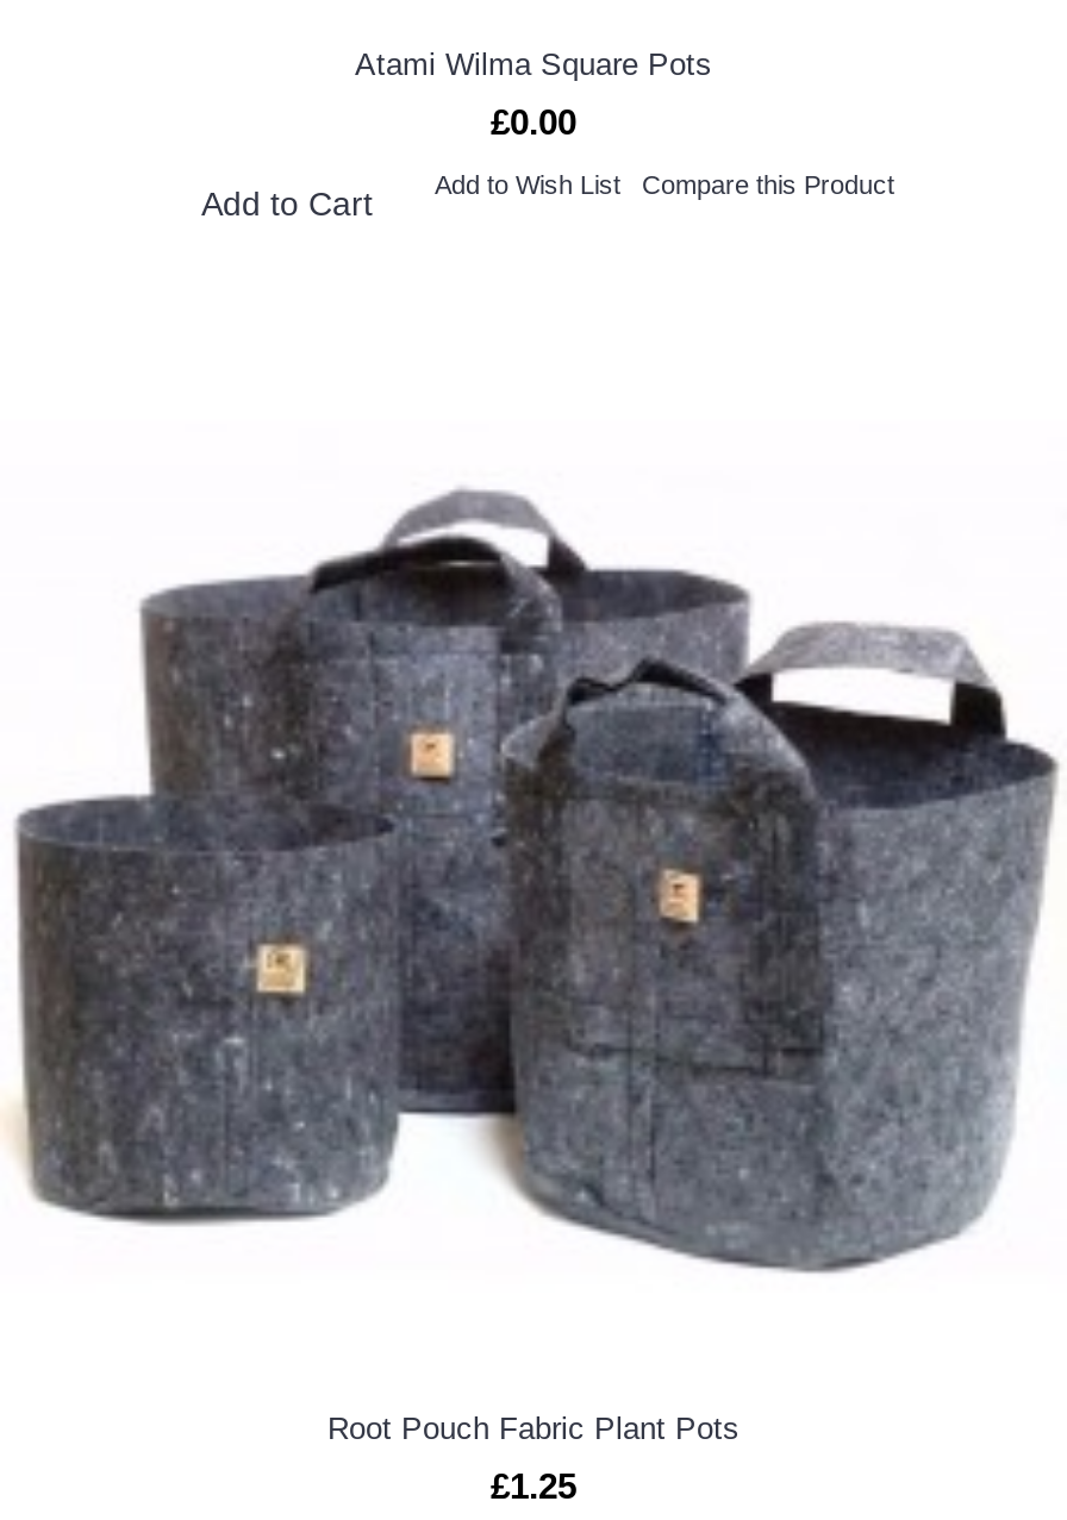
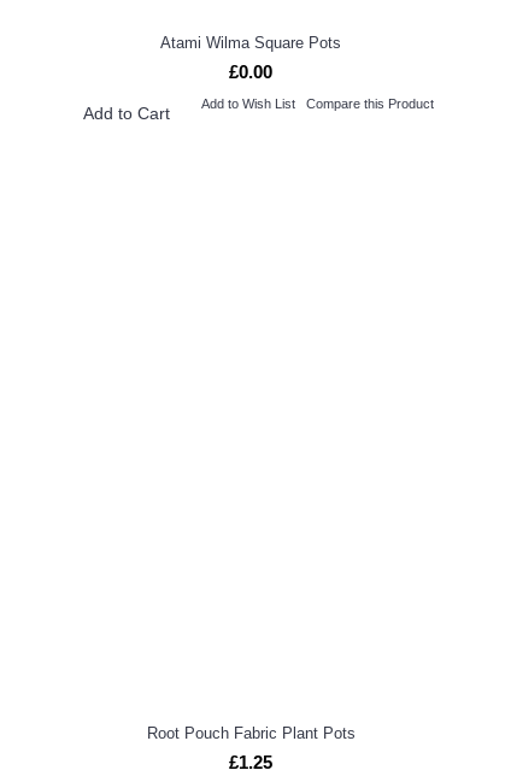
- [image]
